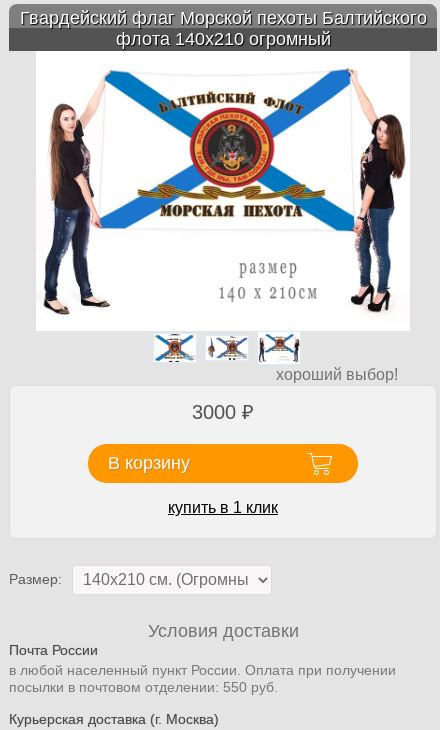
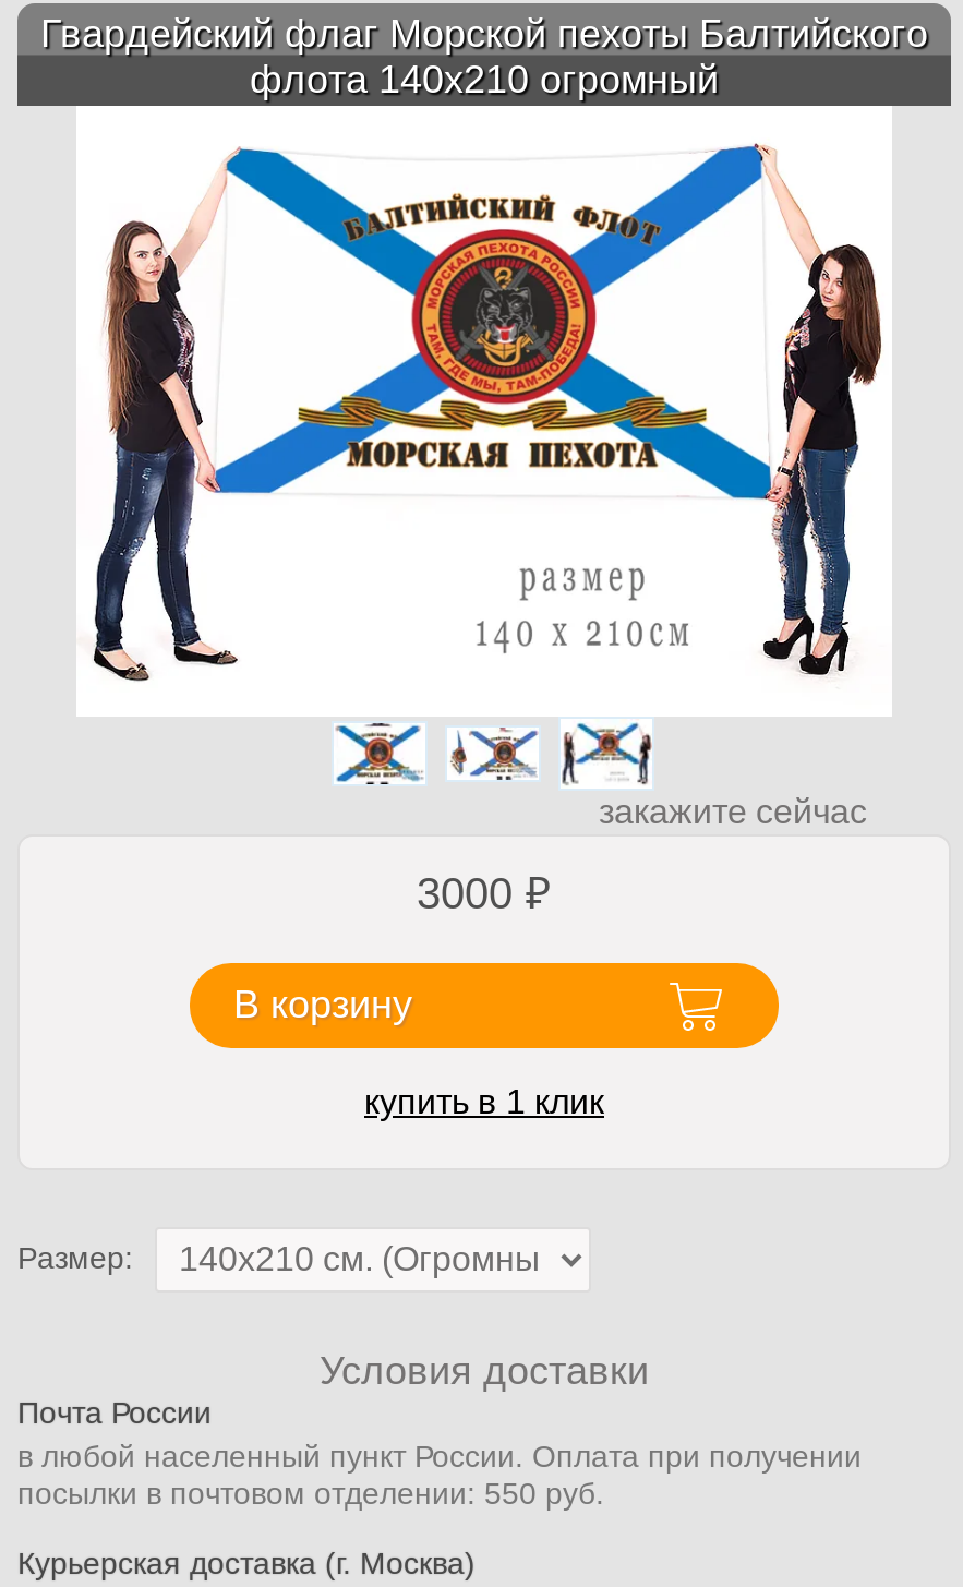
- хороший выбор!
+ закажите сейчас
